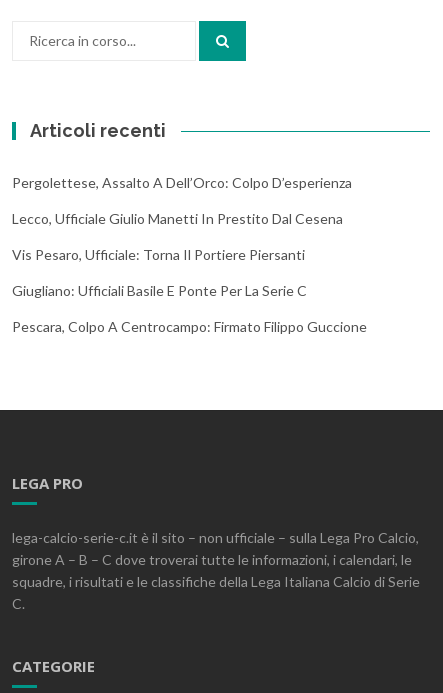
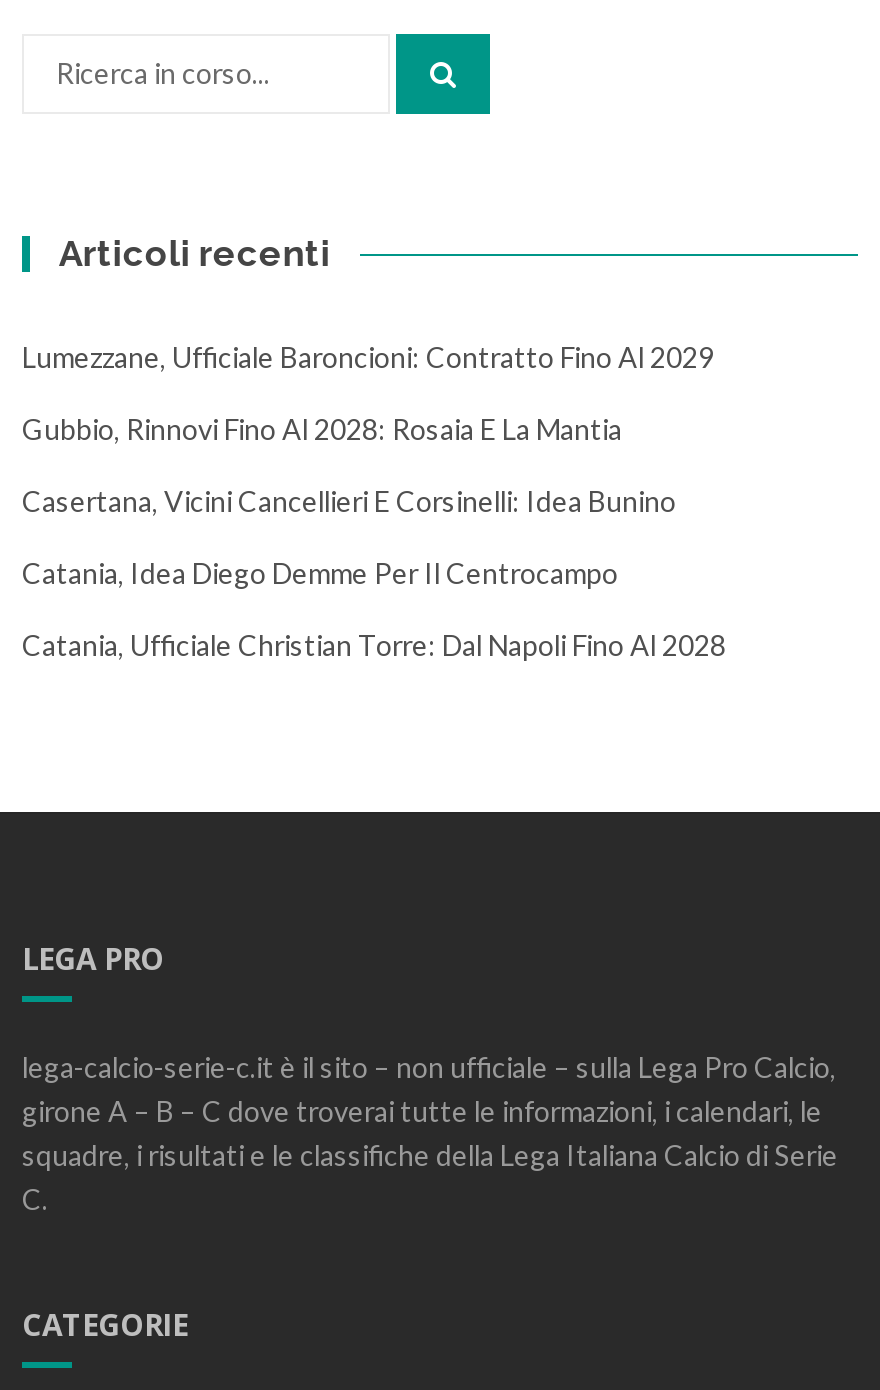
- Pergolettese, Assalto A Dell’Orco: Colpo D’esperienza
+ Lumezzane, Ufficiale Baroncioni: Contratto Fino Al 2029

- Lecco, Ufficiale Giulio Manetti In Prestito Dal Cesena
+ Gubbio, Rinnovi Fino Al 2028: Rosaia E La Mantia

- Vis Pesaro, Ufficiale: Torna Il Portiere Piersanti
+ Casertana, Vicini Cancellieri E Corsinelli: Idea Bunino

- Giugliano: Ufficiali Basile E Ponte Per La Serie C
+ Catania, Idea Diego Demme Per Il Centrocampo

- Pescara, Colpo A Centrocampo: Firmato Filippo Guccione
+ Catania, Ufficiale Christian Torre: Dal Napoli Fino Al 2028
